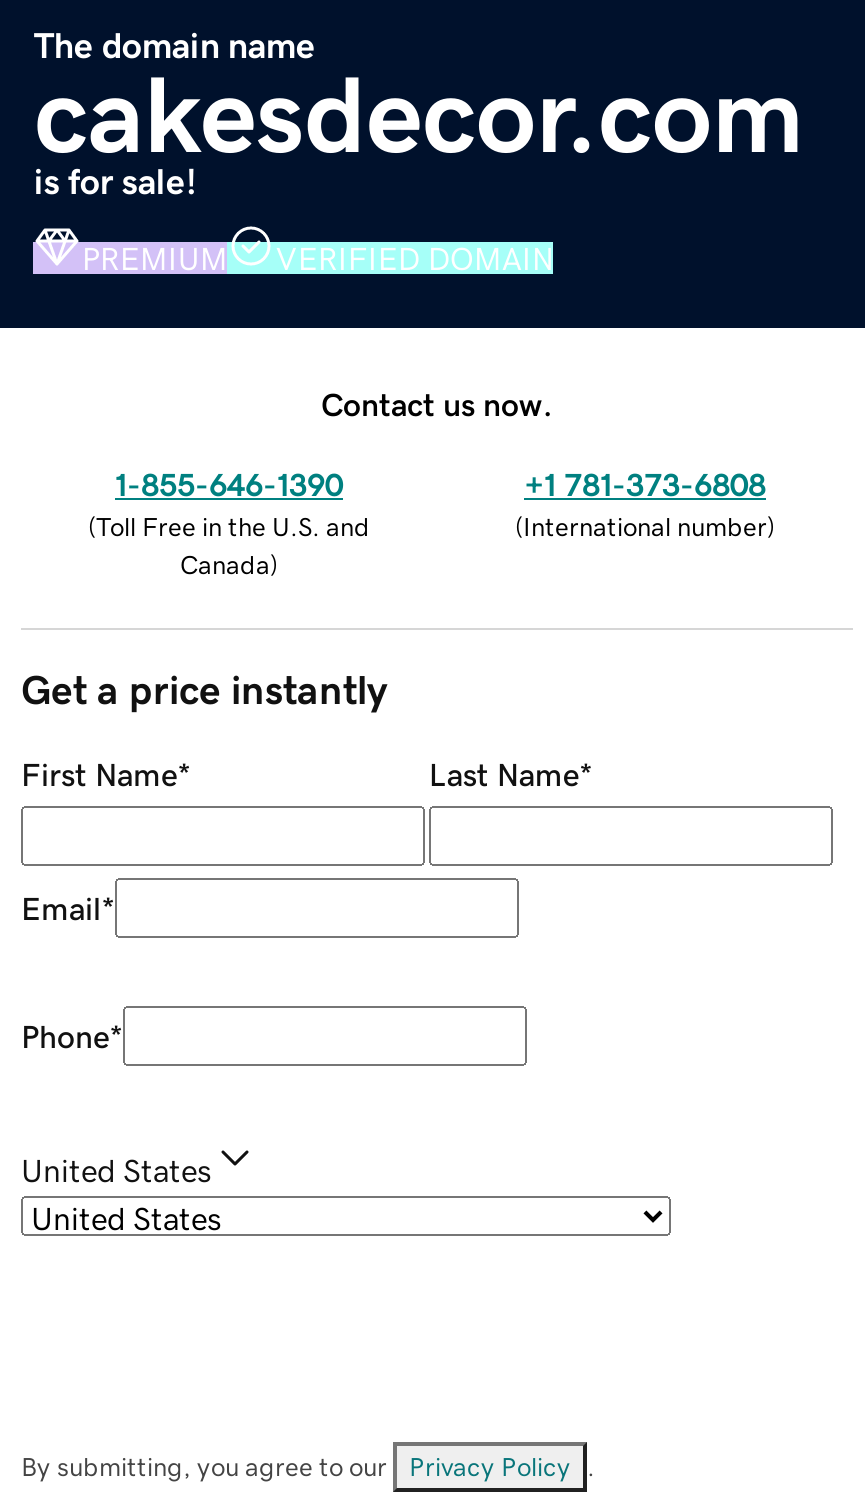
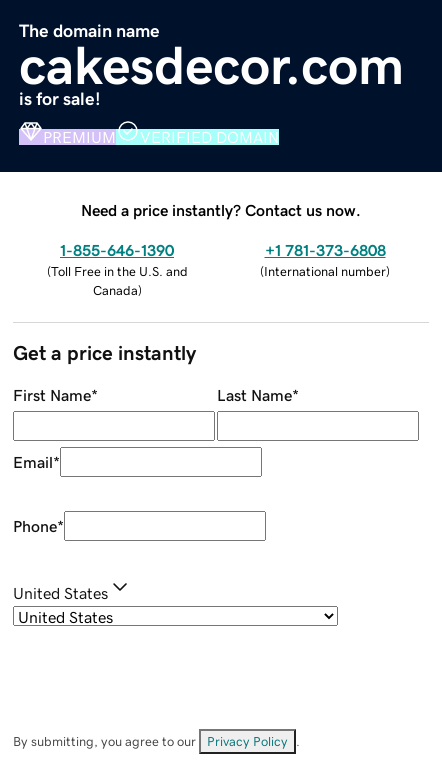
- Contact us now.
+ Need a price instantly? Contact us now.
